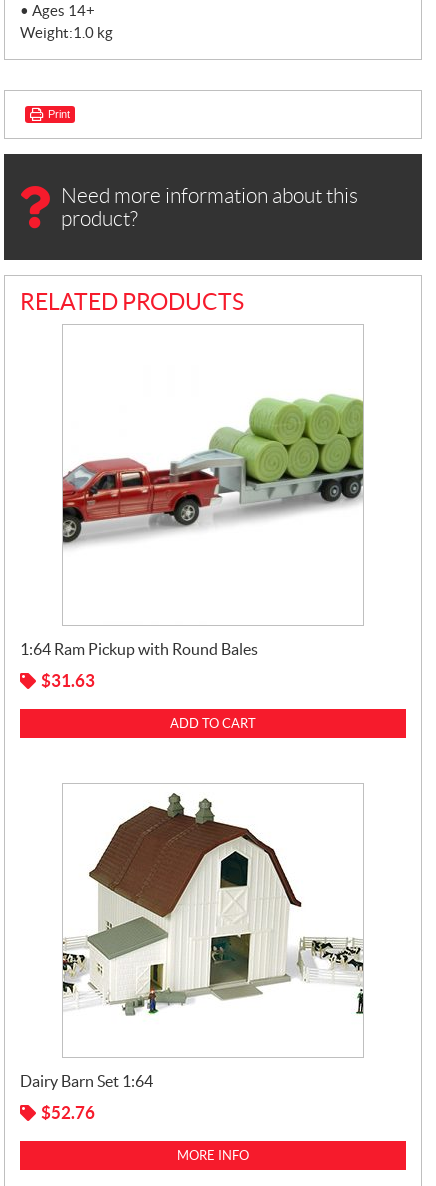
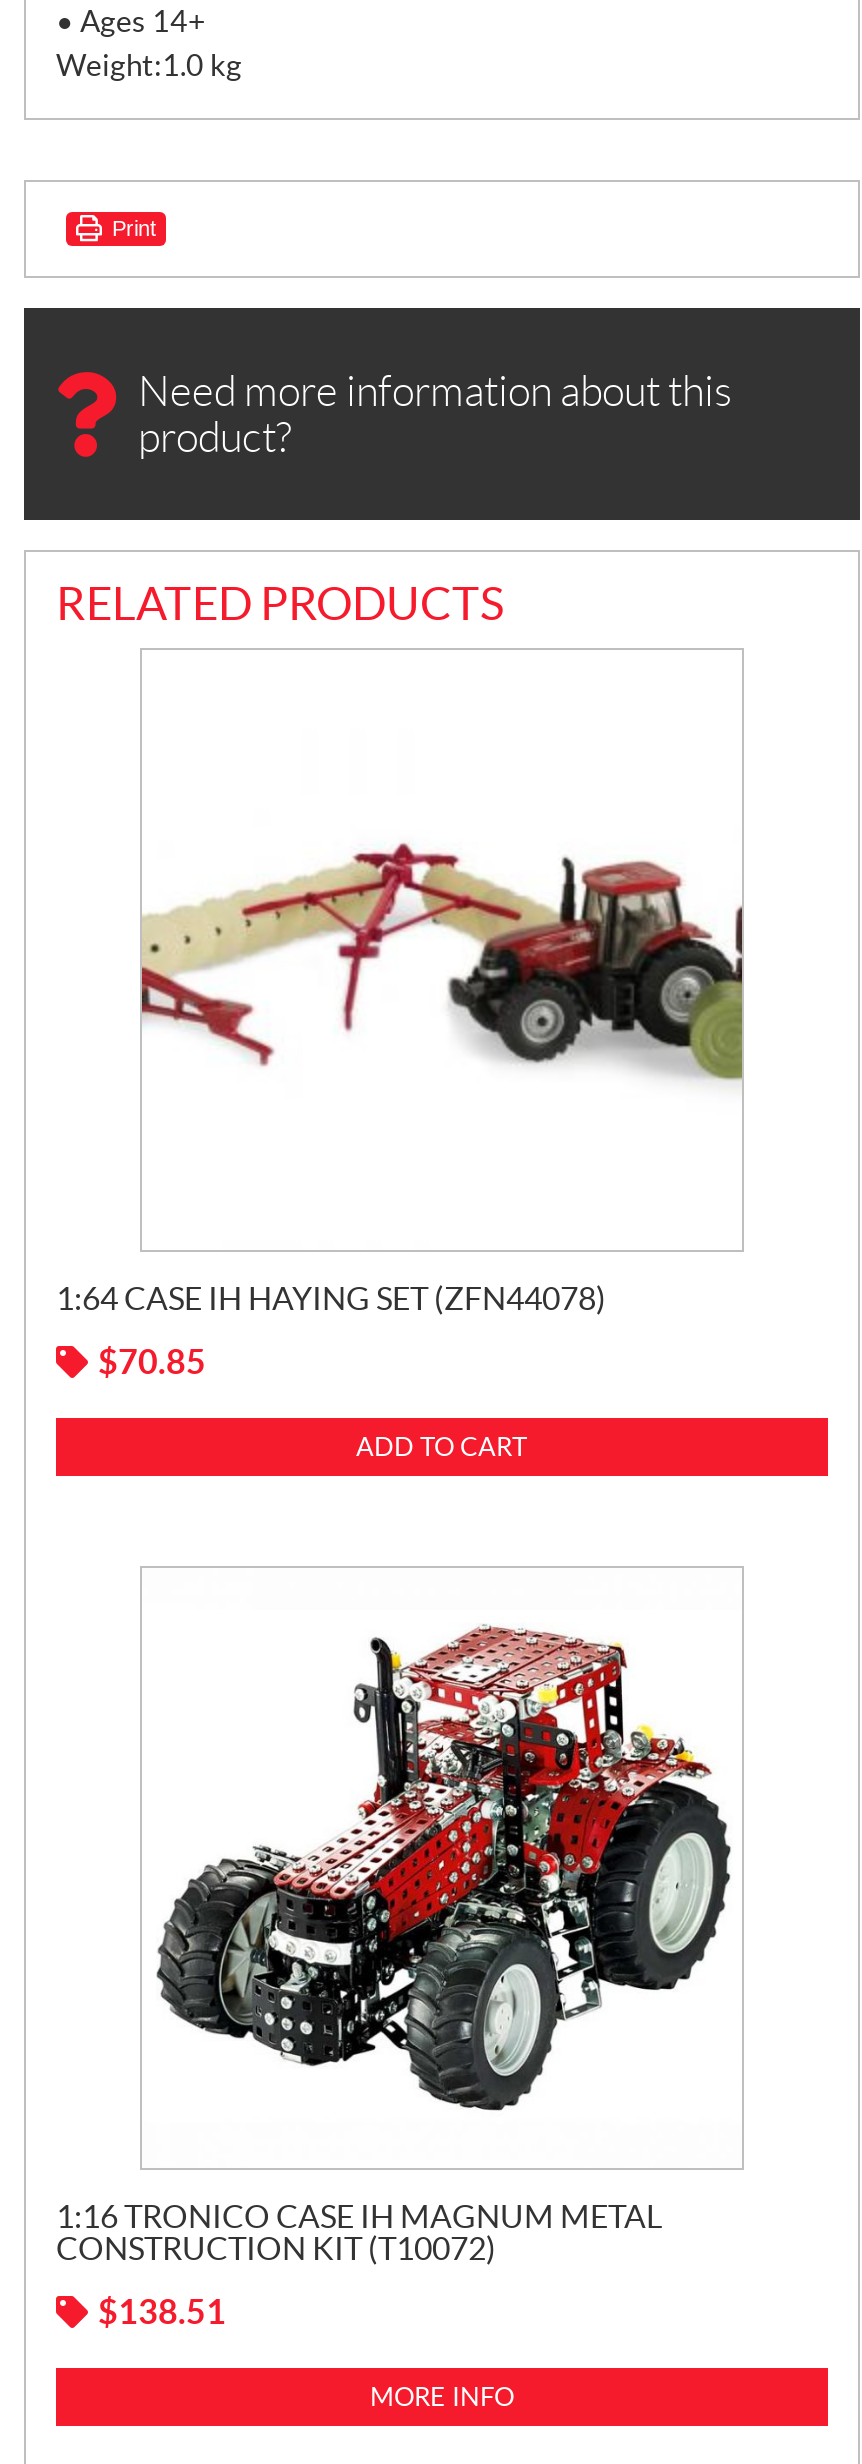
- [image]
+ [image]

- 1:64 Ram Pickup with Round Bales
+ 1:64 CASE IH HAYING SET (ZFN44078)

- $31.63
+ $70.85

- [image]
+ [image]

- Dairy Barn Set 1:64
+ 1:16 TRONICO CASE IH MAGNUM METAL
+ CONSTRUCTION KIT (T10072)

- $52.76
+ $138.51
